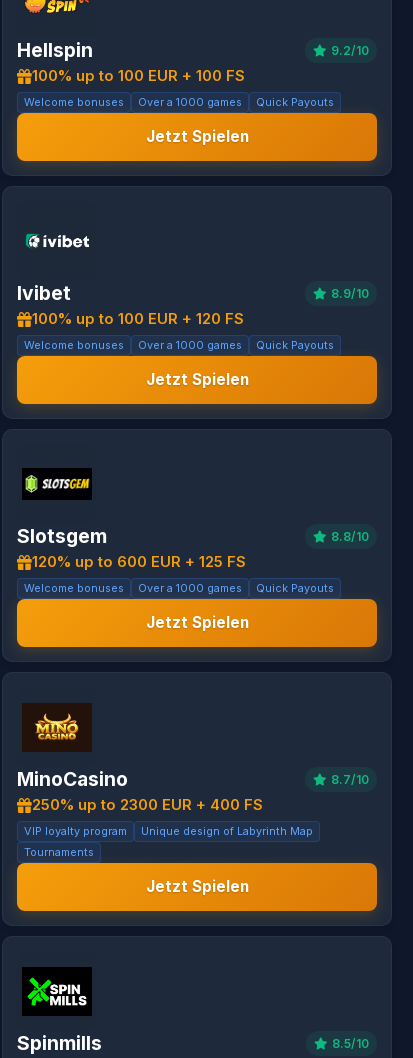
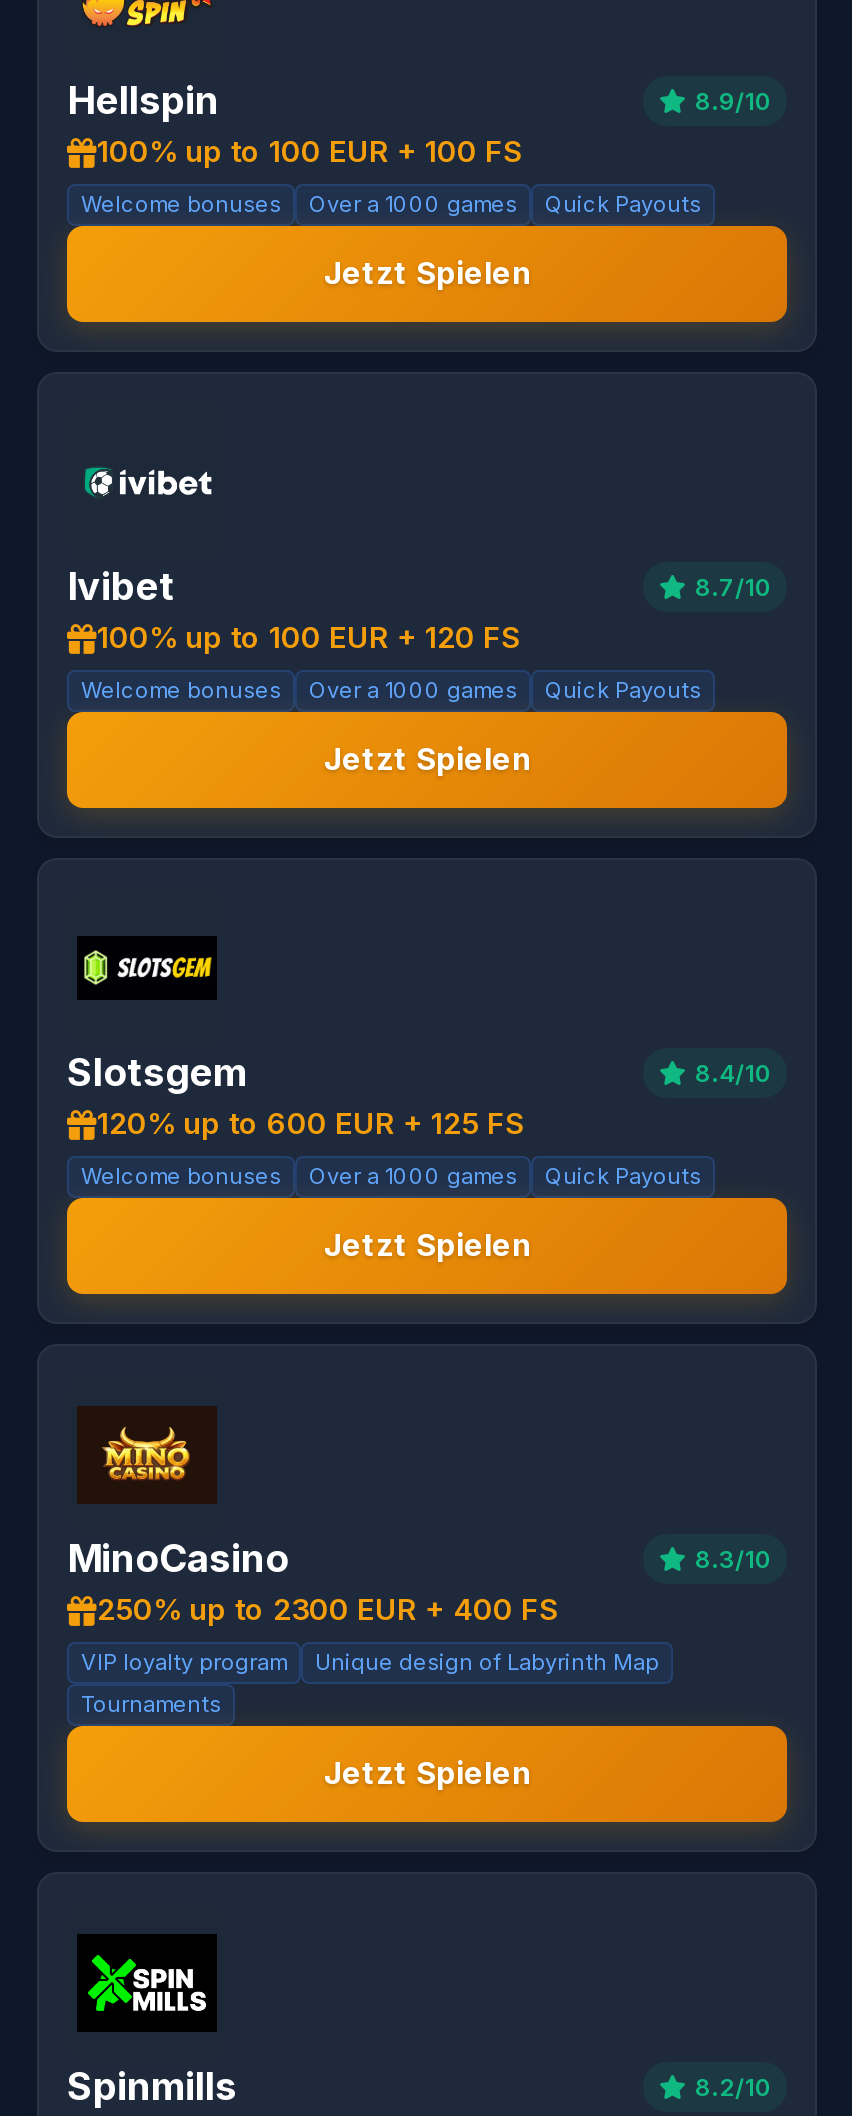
- 9.2/10
+ 8.9/10

- 8.9/10
+ 8.7/10

- 8.8/10
+ 8.4/10

- 8.7/10
+ 8.3/10

- 8.5/10
+ 8.2/10
